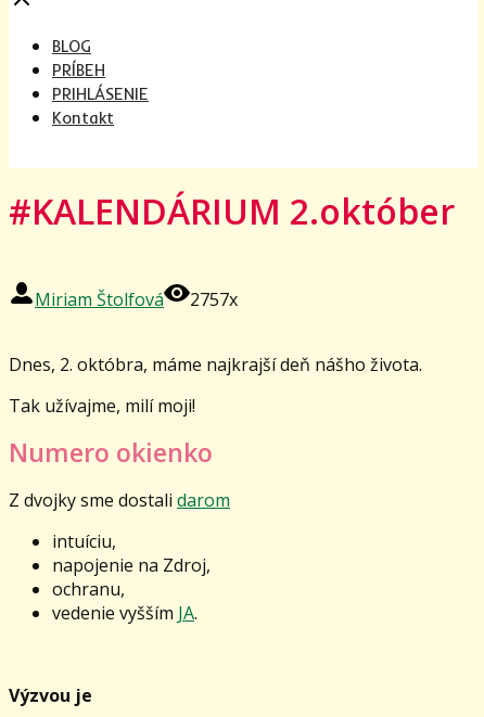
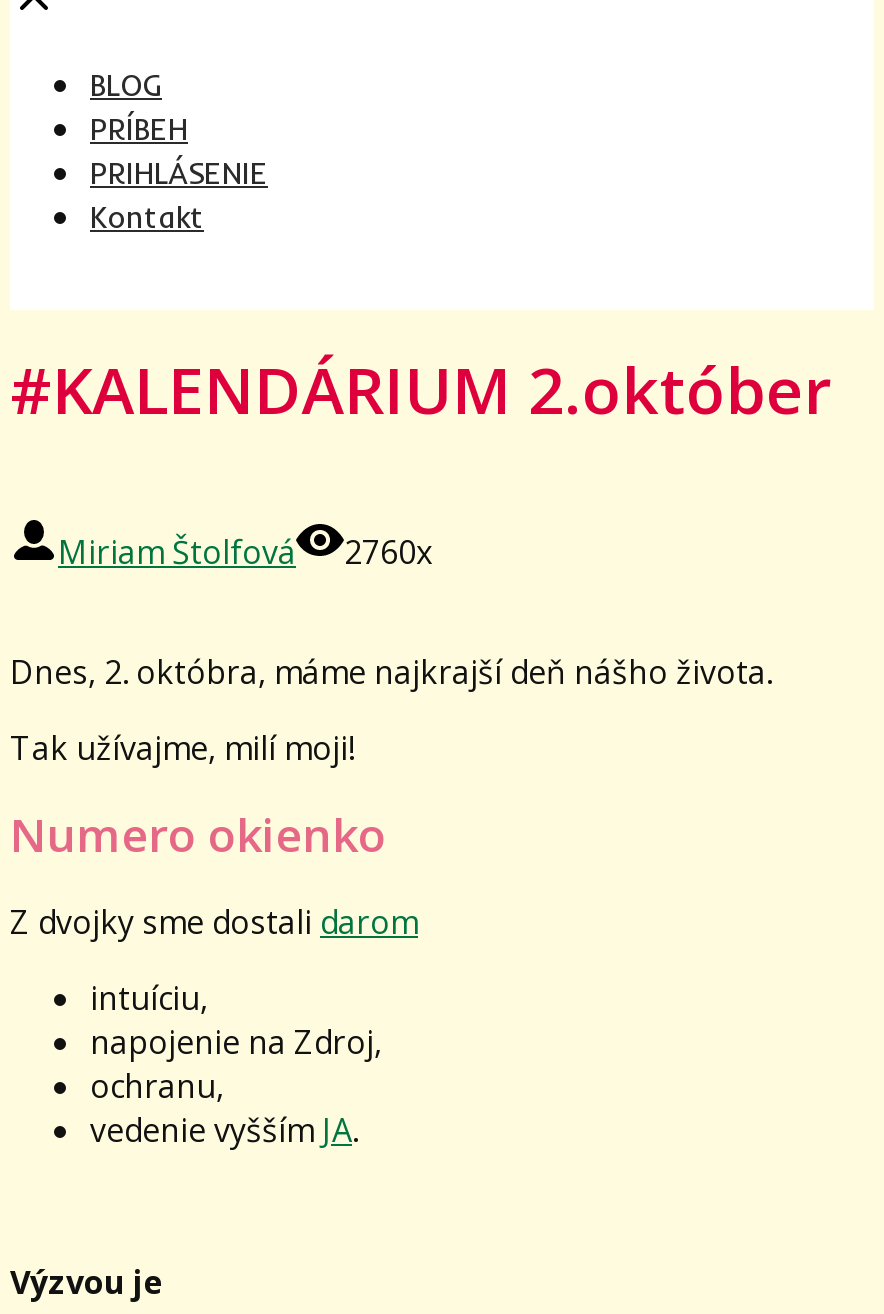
- Miriam Štolfová 2757x
+ Miriam Štolfová 2760x
